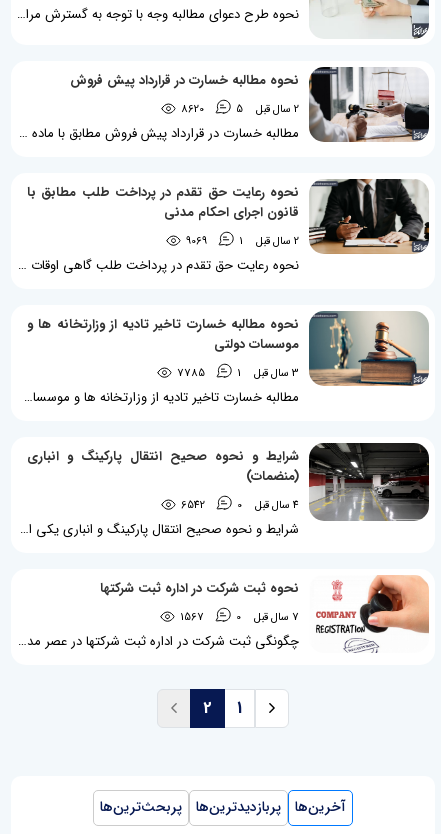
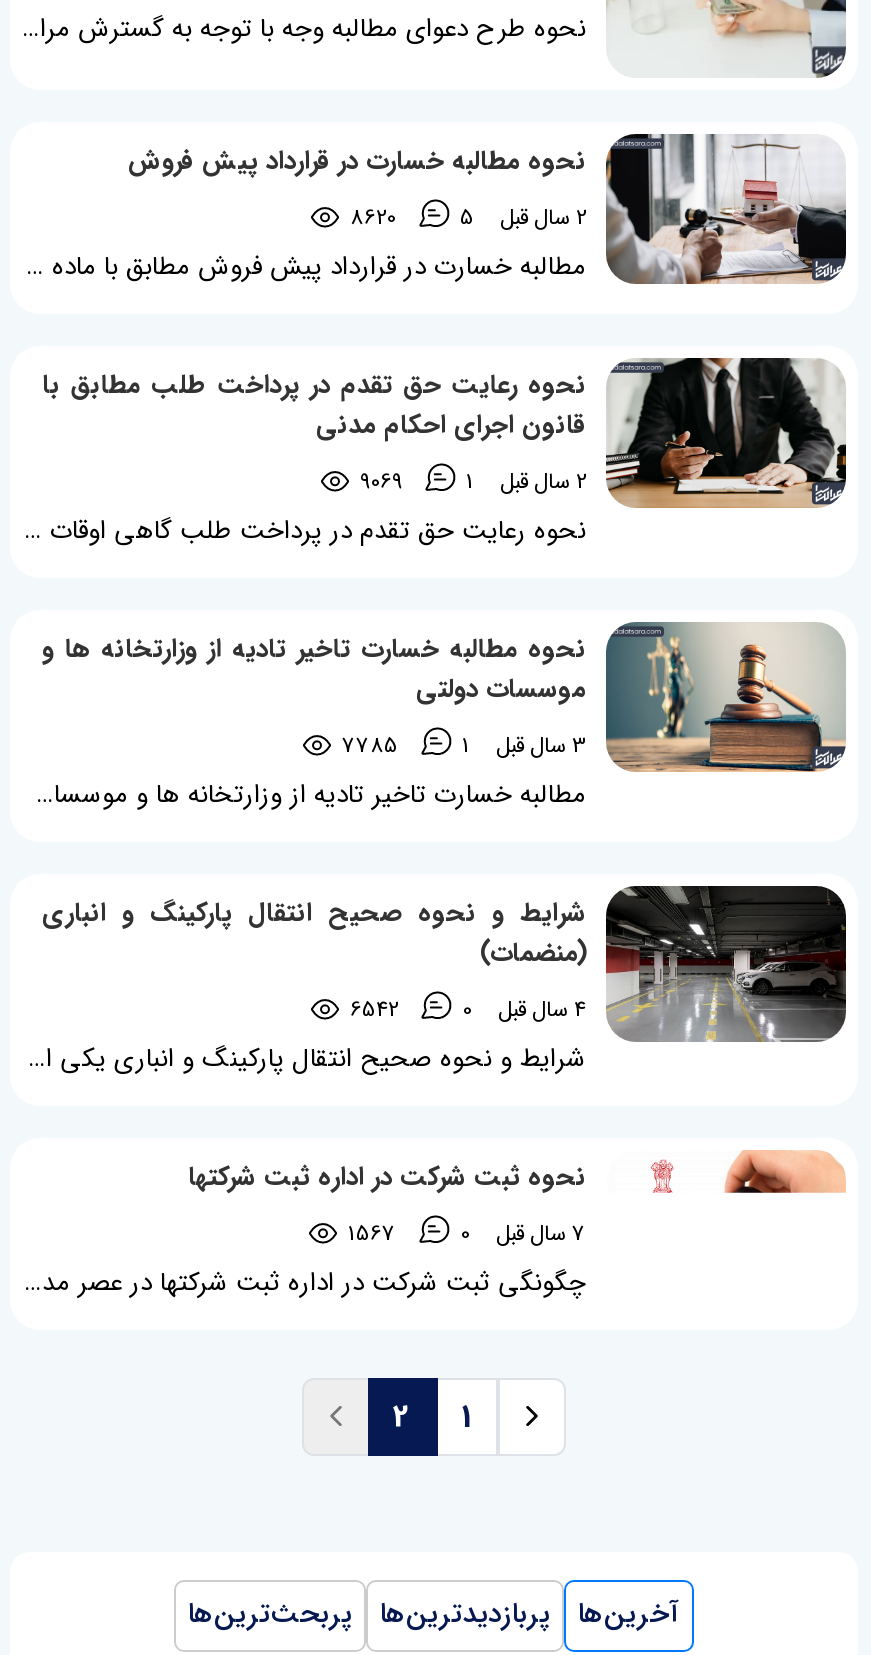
- [image]
